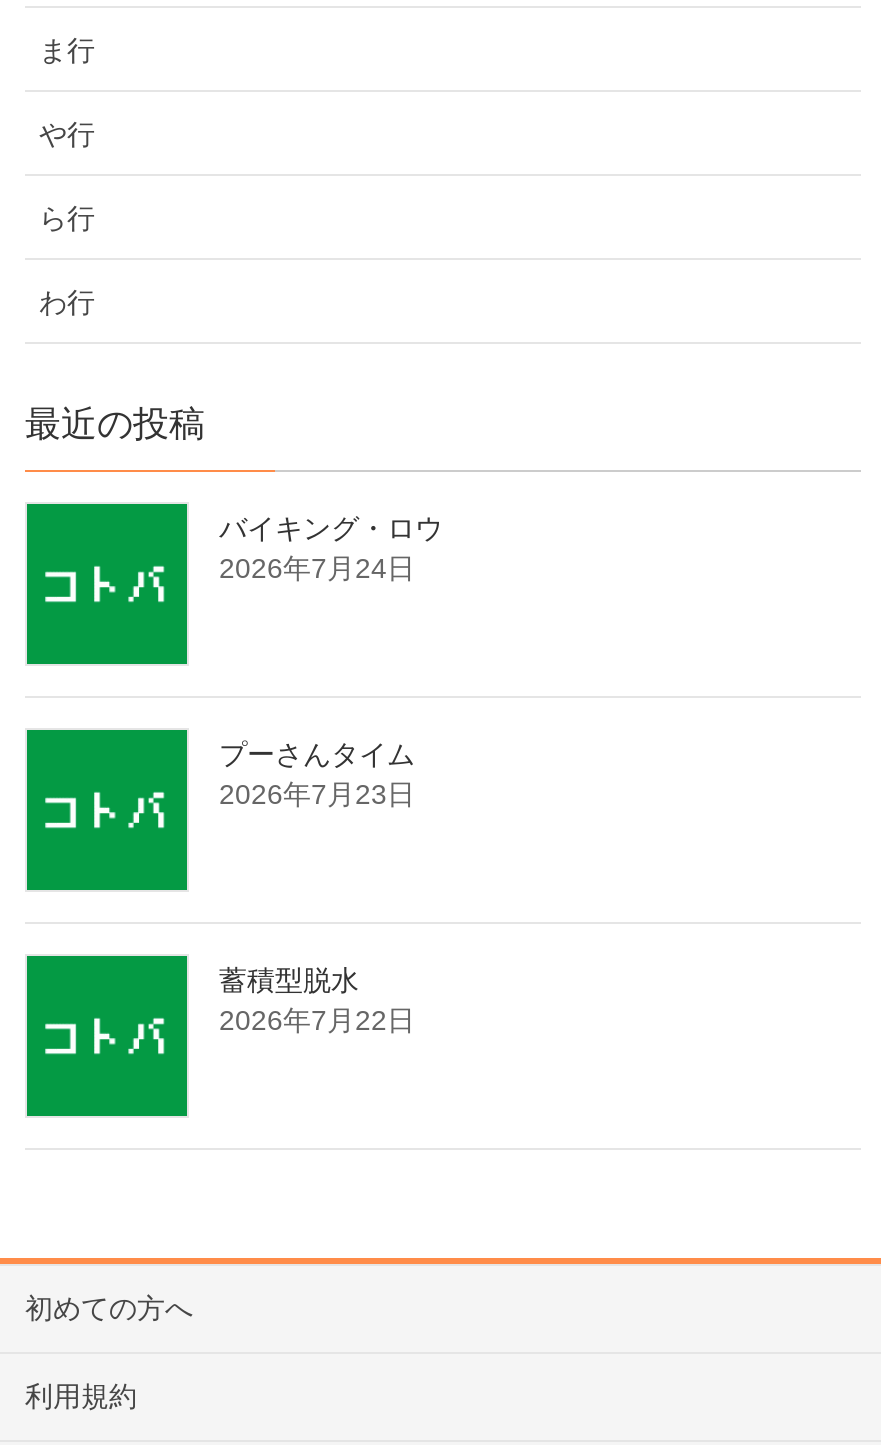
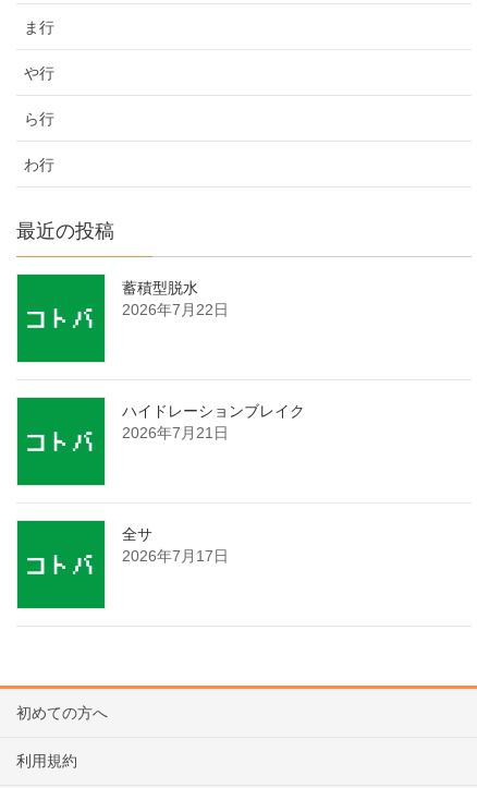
- バイキング・ロウ
- 2026年7月24日

- プーさんタイム
- 2026年7月23日

moved up: 蓄積型脱水 | 2026年7月22日

+ ハイドレーションブレイク
+ 2026年7月21日

+ 全サ
+ 2026年7月17日
